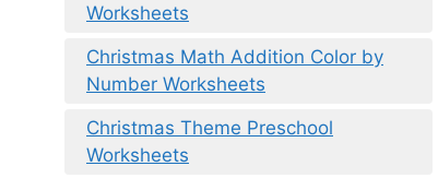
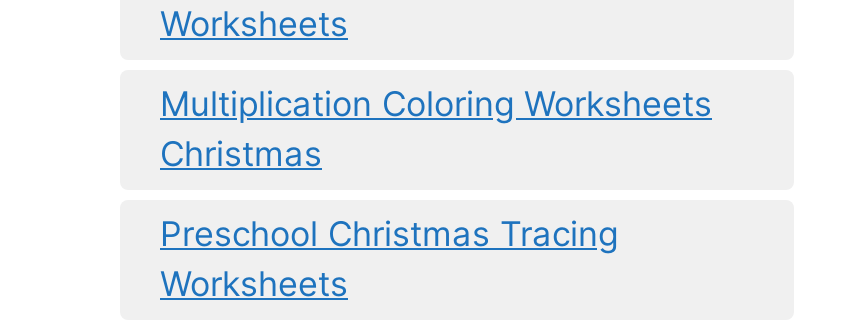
- Christmas Math Addition Color by
- Number Worksheets
+ Multiplication Coloring Worksheets
+ Christmas

- Christmas Theme Preschool
+ Preschool Christmas Tracing
